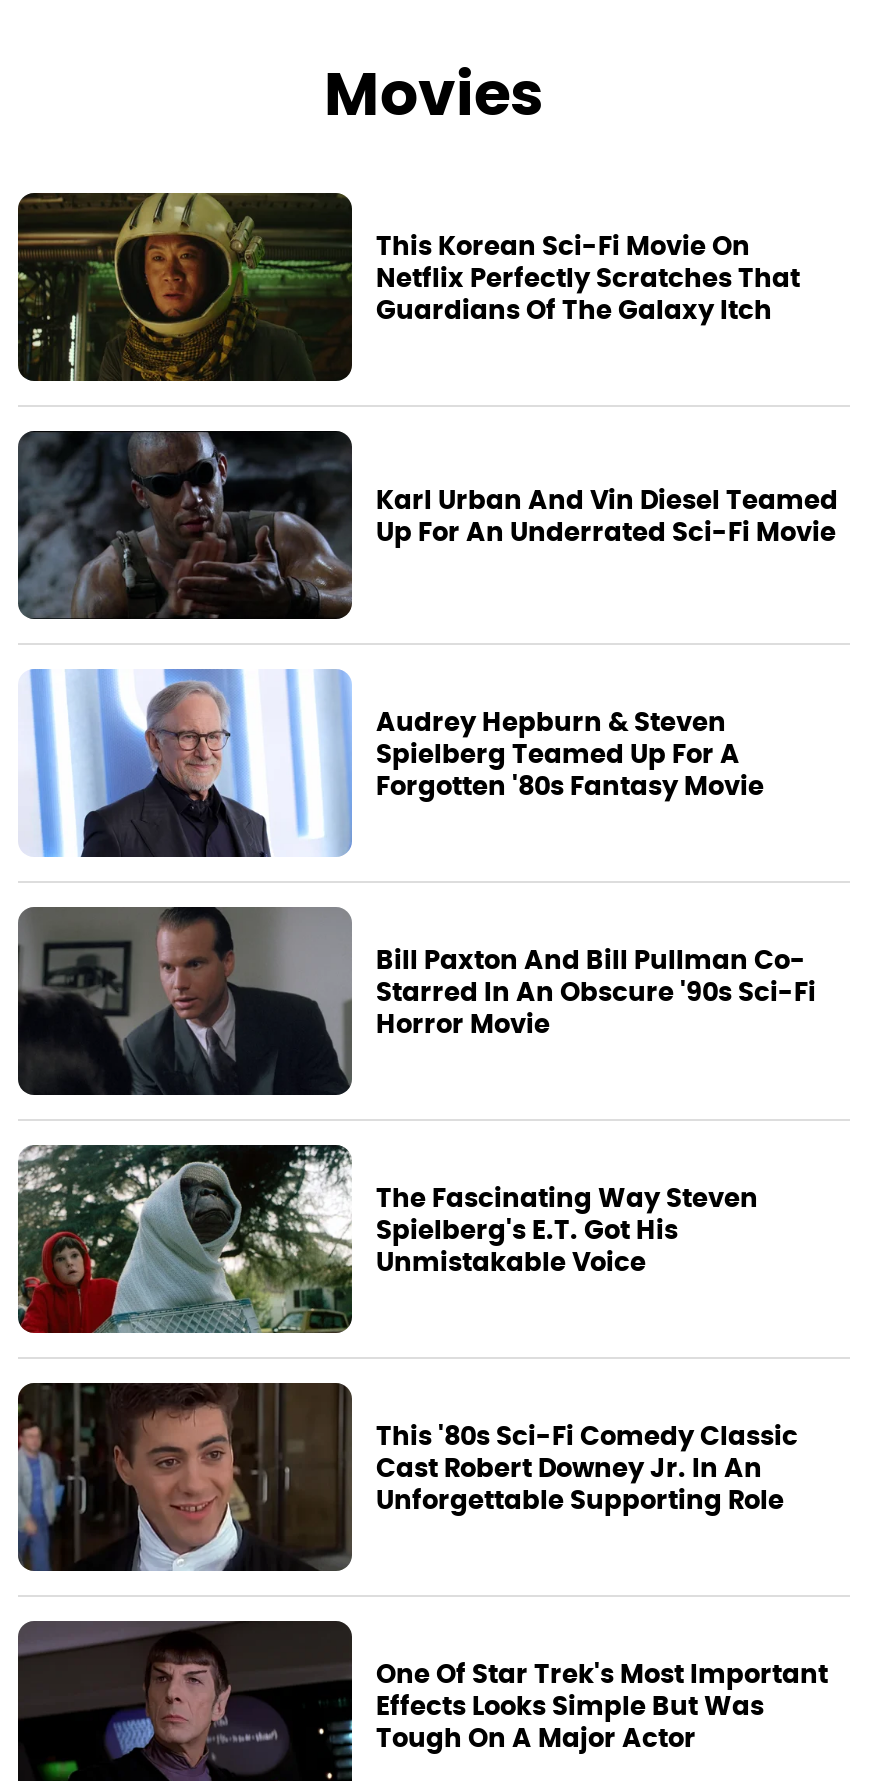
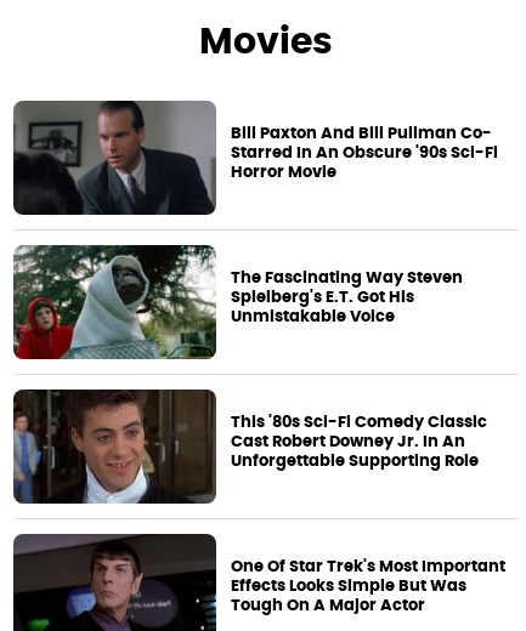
- [image]
- This Korean Sci-Fi Movie On
- Netflix Perfectly Scratches That
- Guardians Of The Galaxy Itch

- [image]
- Karl Urban And Vin Diesel Teamed
- Up For An Underrated Sci-Fi Movie

- [image]
- Audrey Hepburn & Steven
- Spielberg Teamed Up For A
- Forgotten '80s Fantasy Movie
